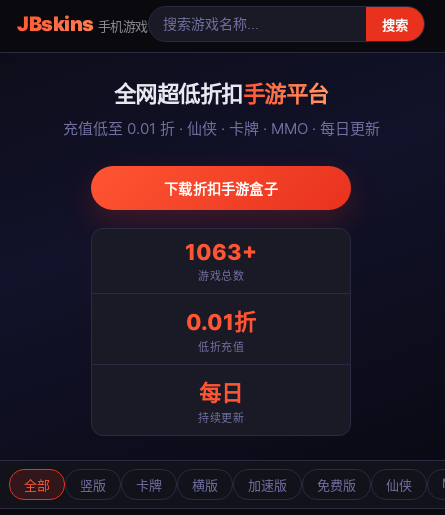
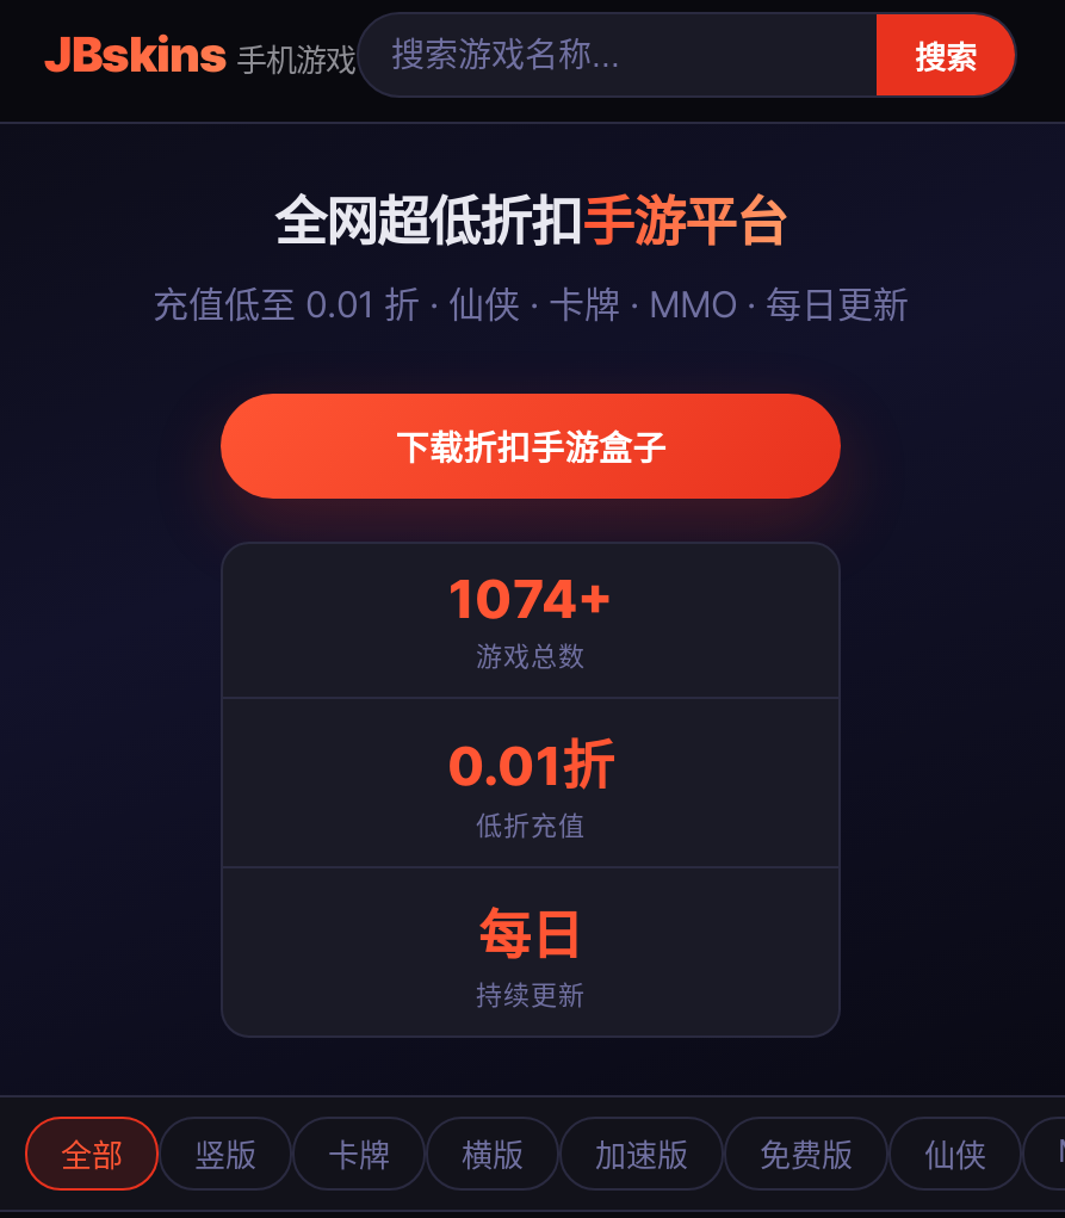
- 1063+
+ 1074+
